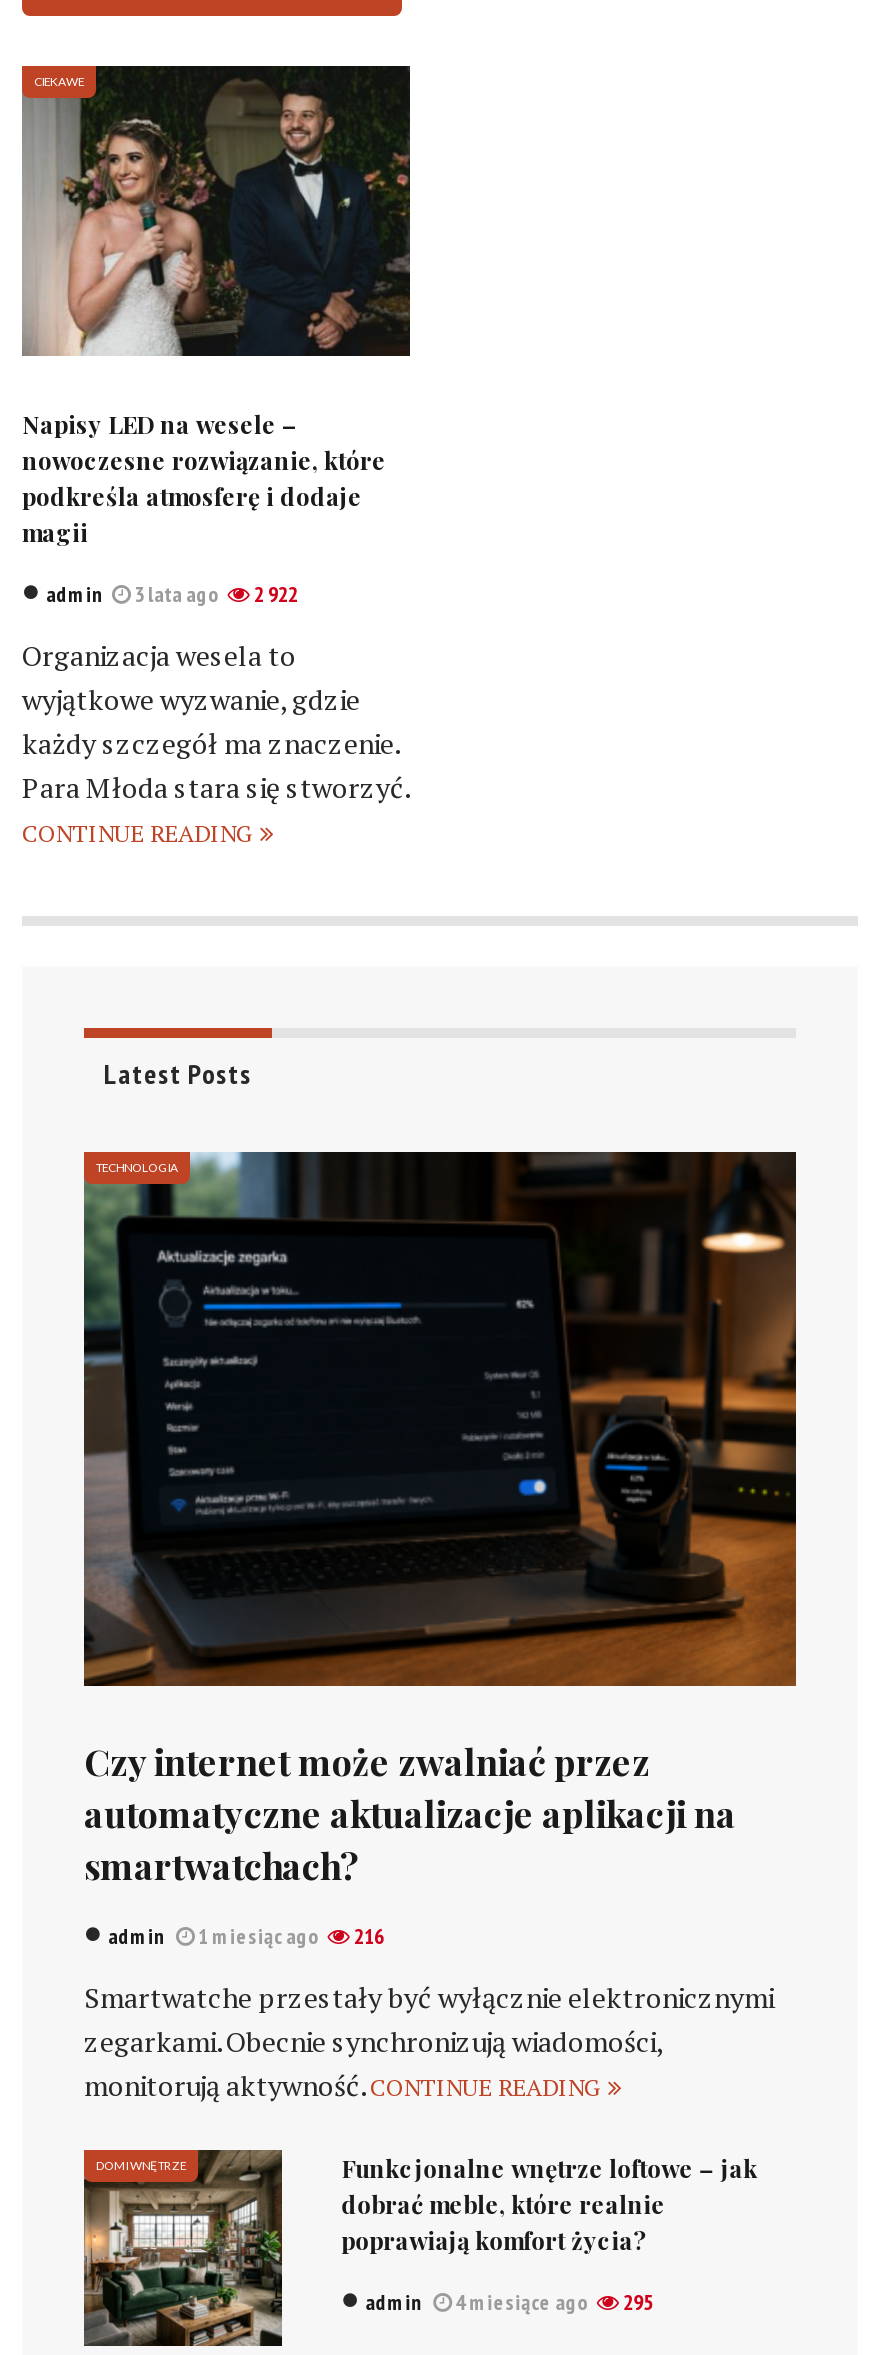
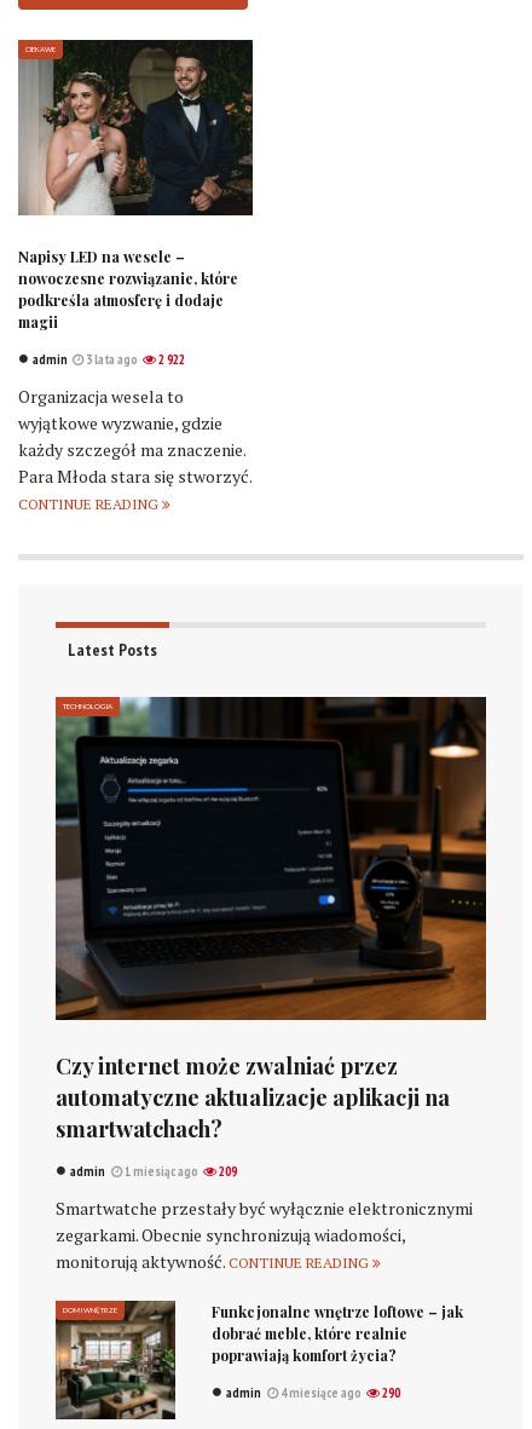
- admin 1 miesiąc ago 216
+ admin 1 miesiąc ago 209

- admin 4 miesiące ago 295
+ admin 4 miesiące ago 290
